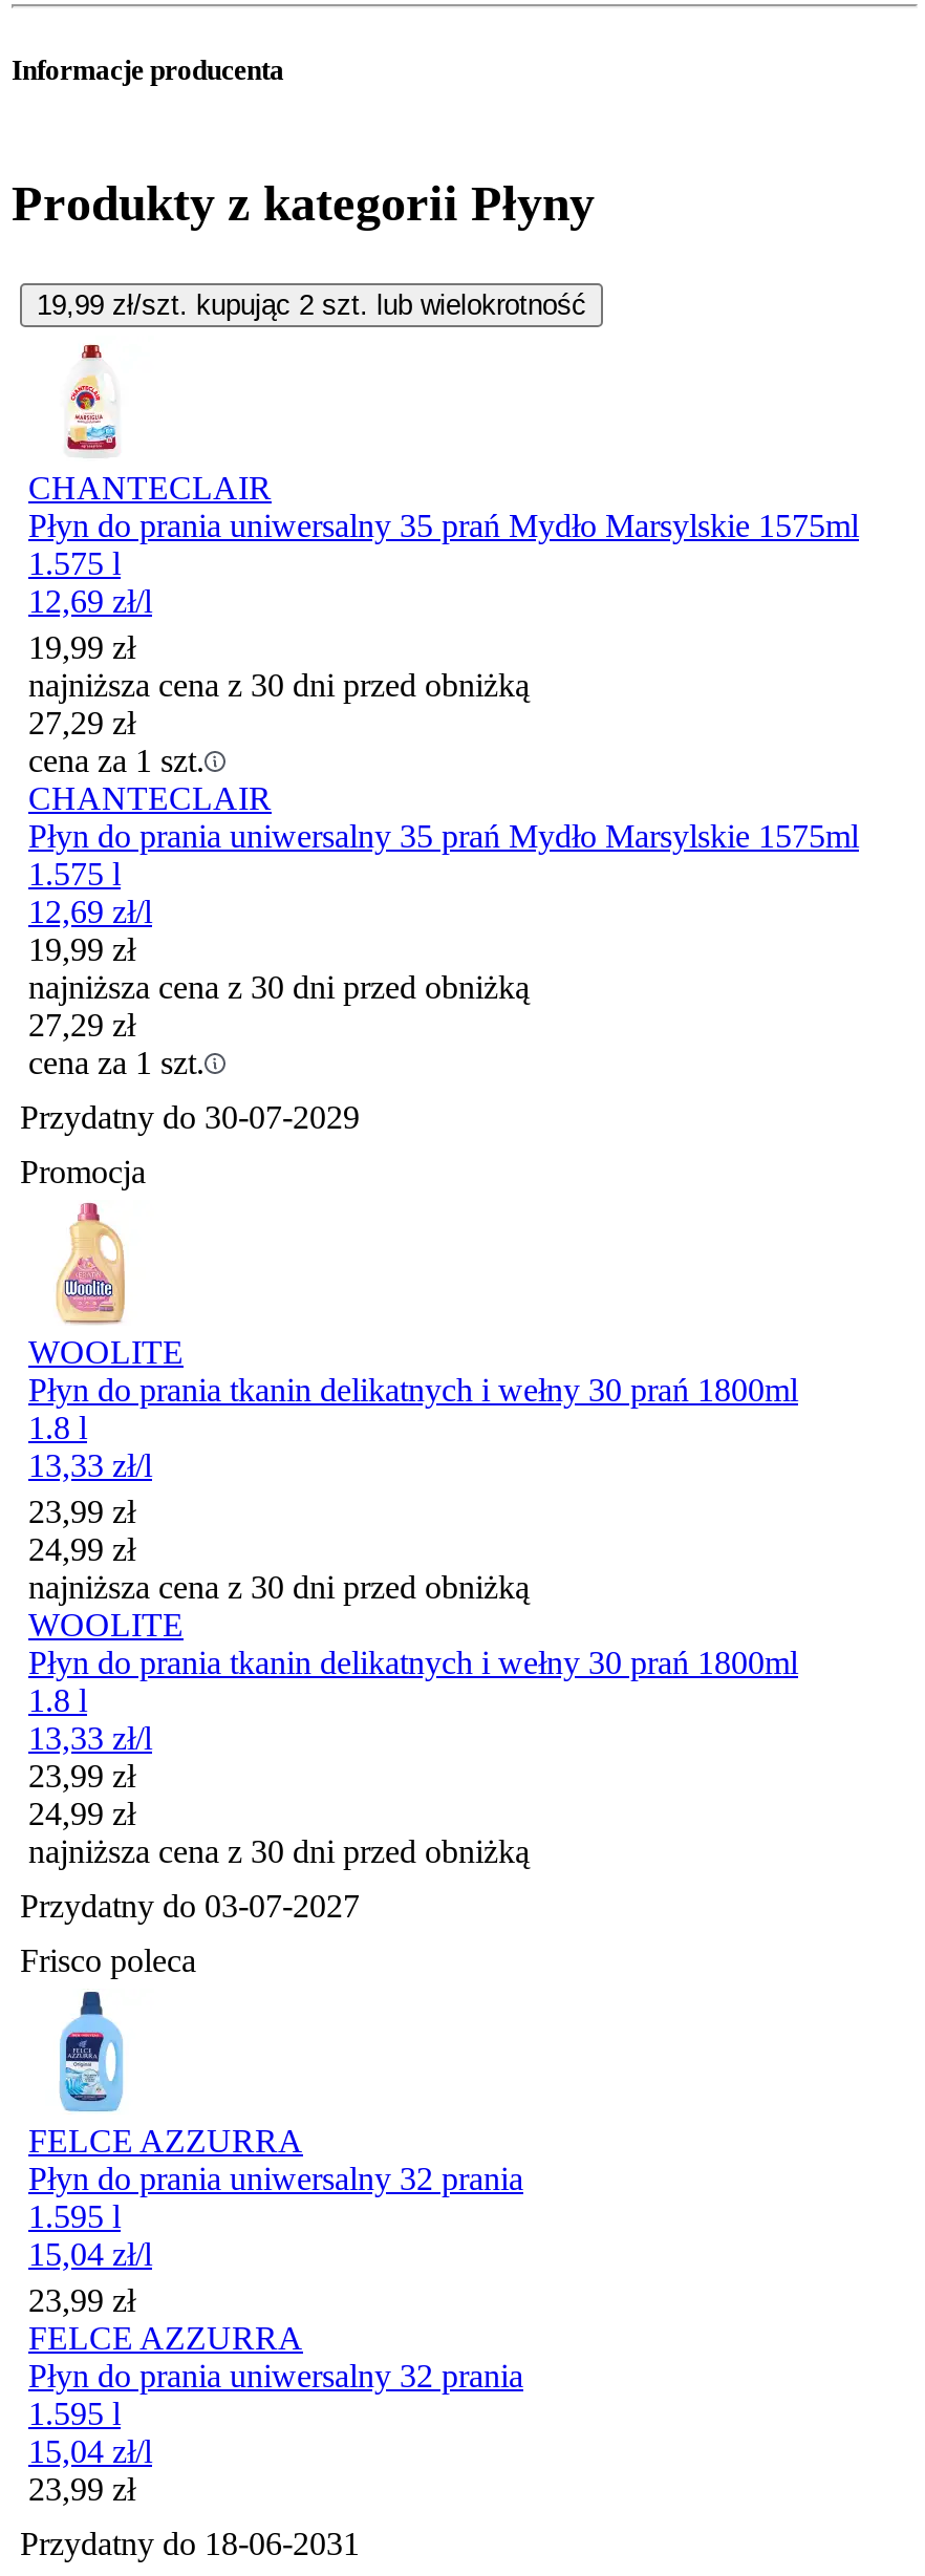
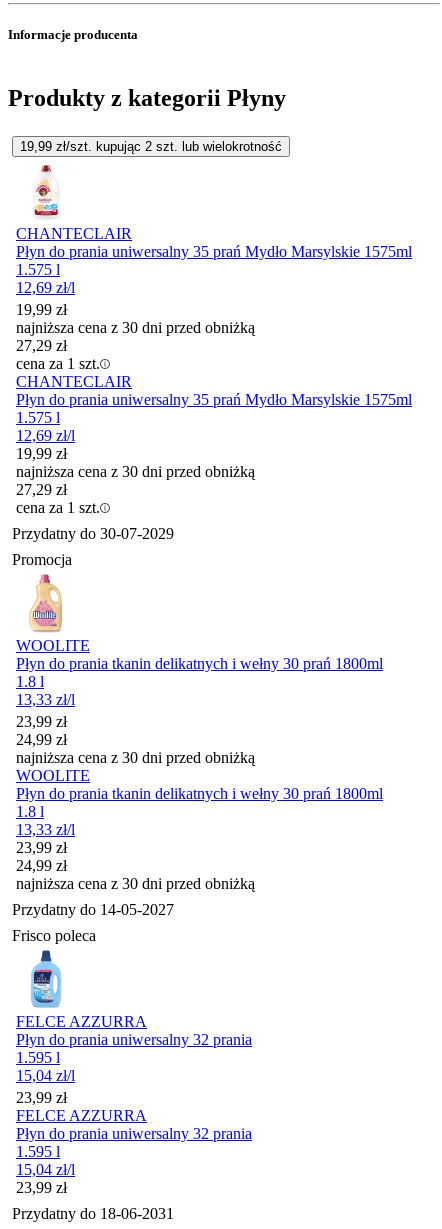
- Przydatny do 03-07-2027
+ Przydatny do 14-05-2027
